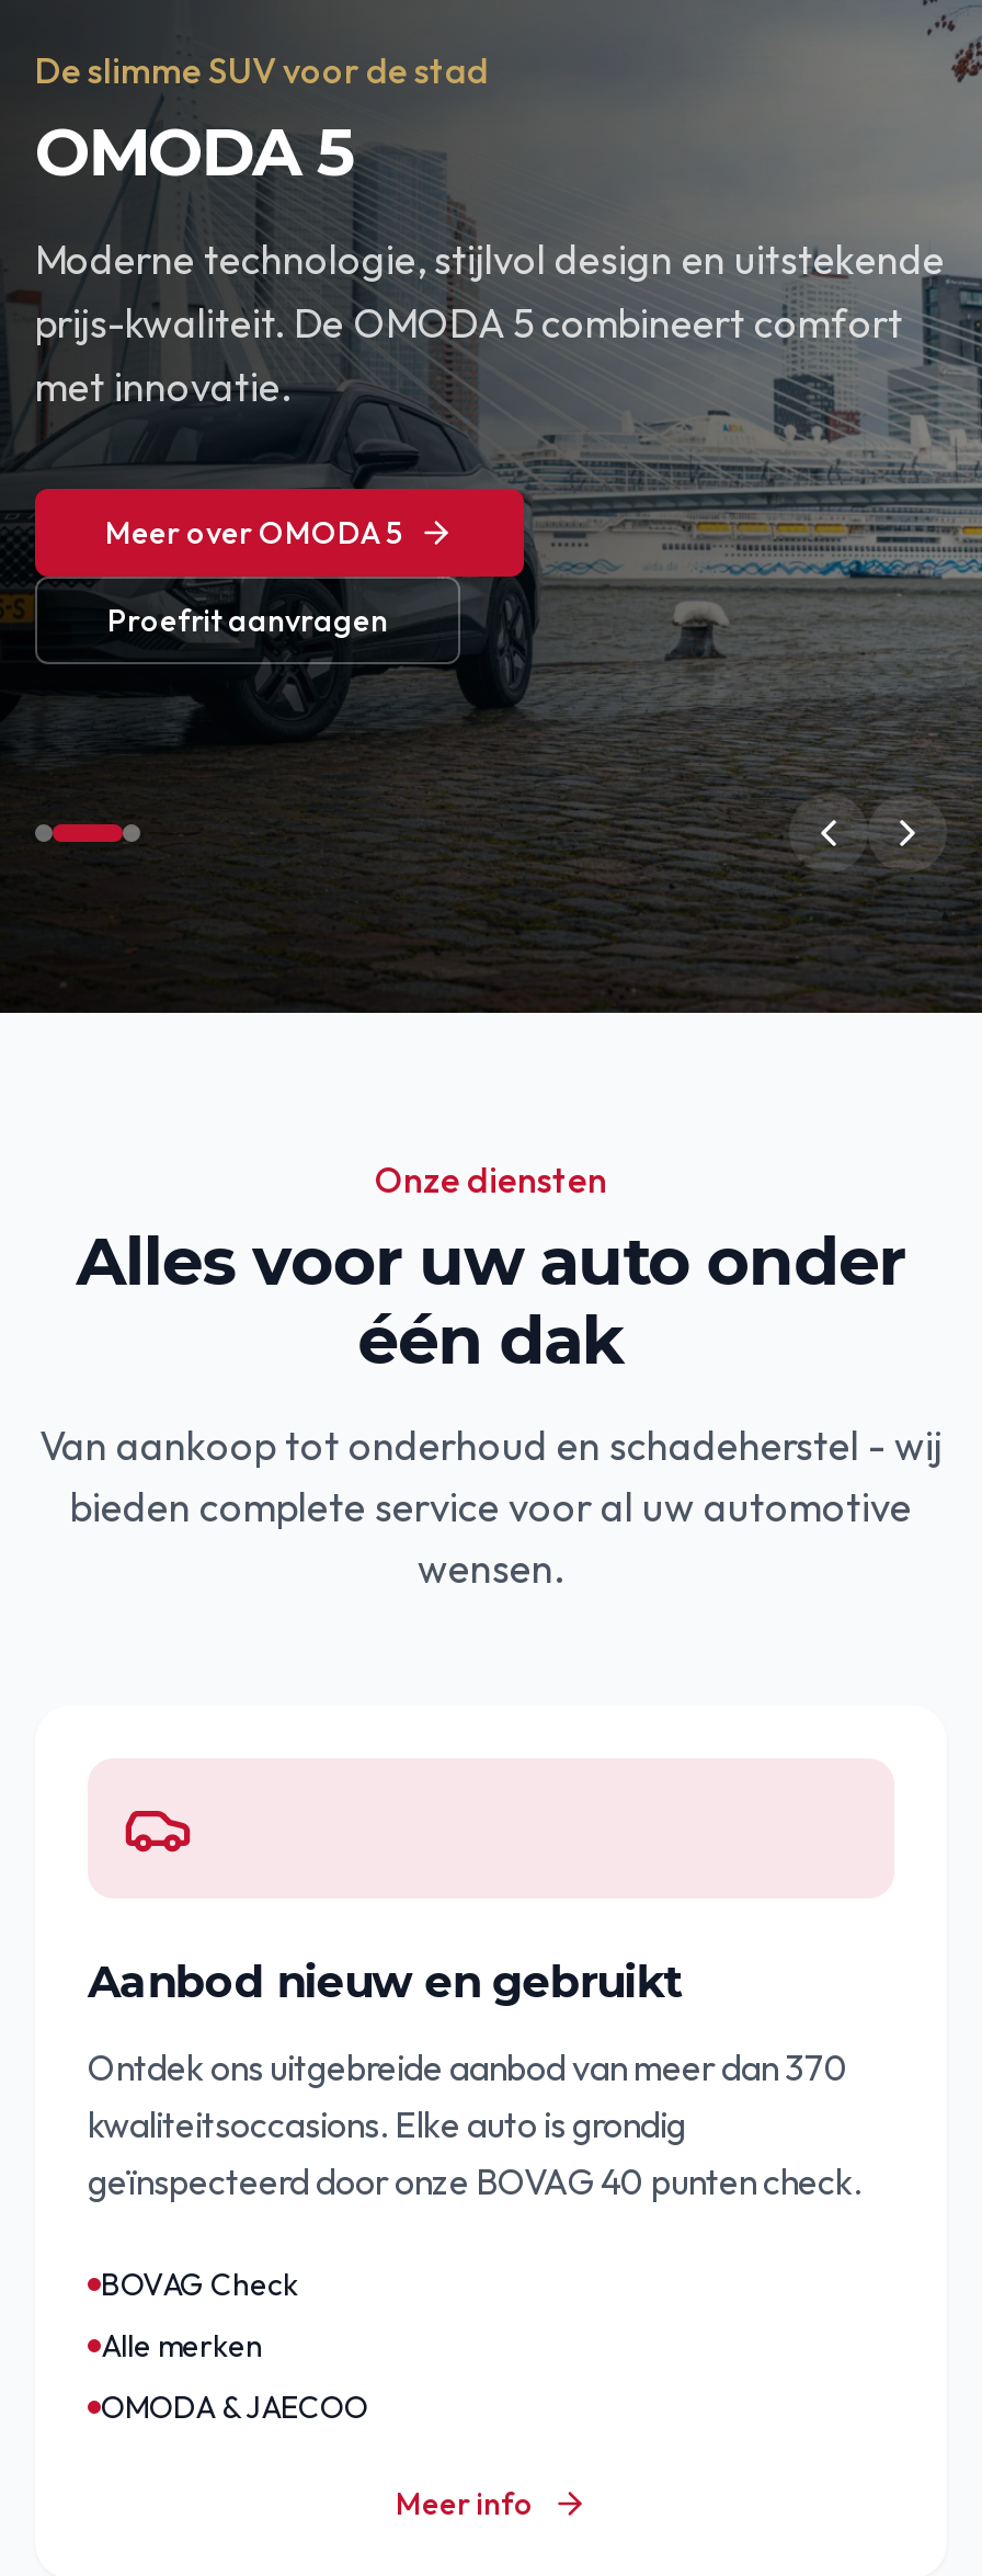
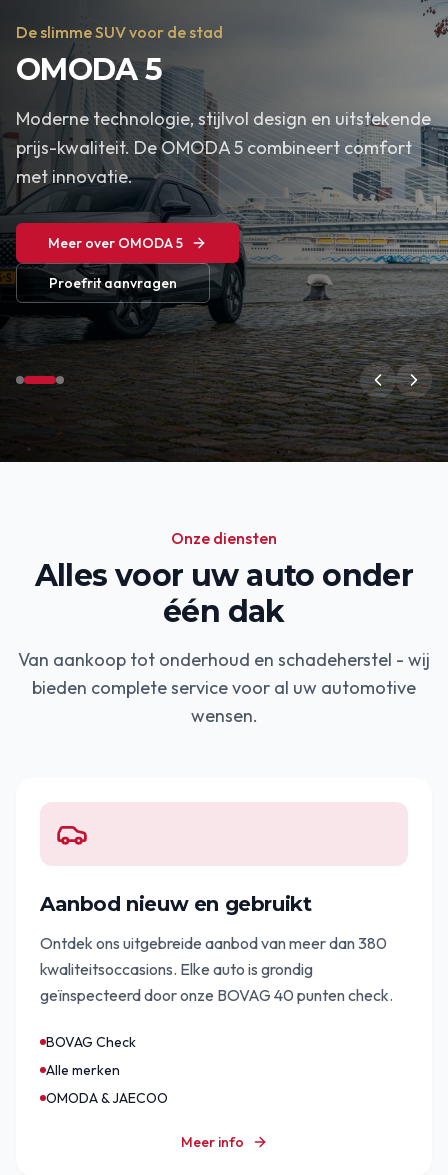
- Ontdek ons uitgebreide aanbod van meer dan 370
+ Ontdek ons uitgebreide aanbod van meer dan 380
